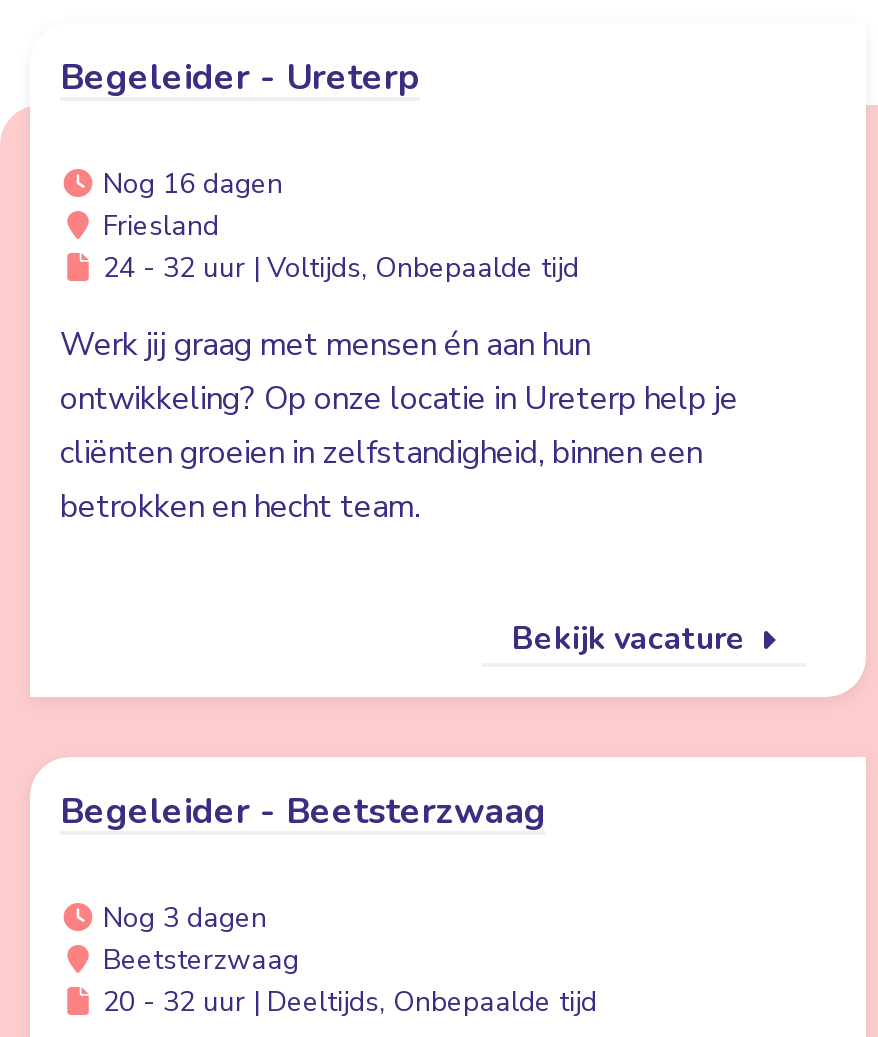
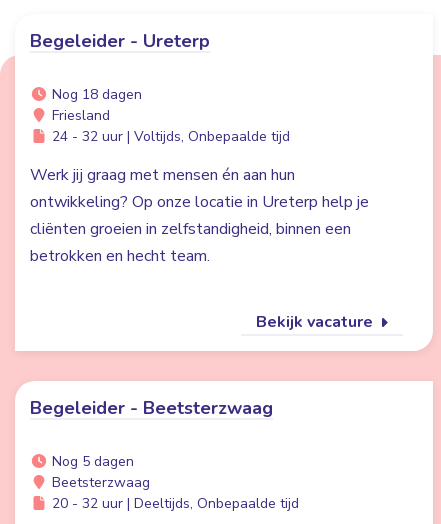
- Nog 16 dagen
+ Nog 18 dagen

- Nog 3 dagen
+ Nog 5 dagen
